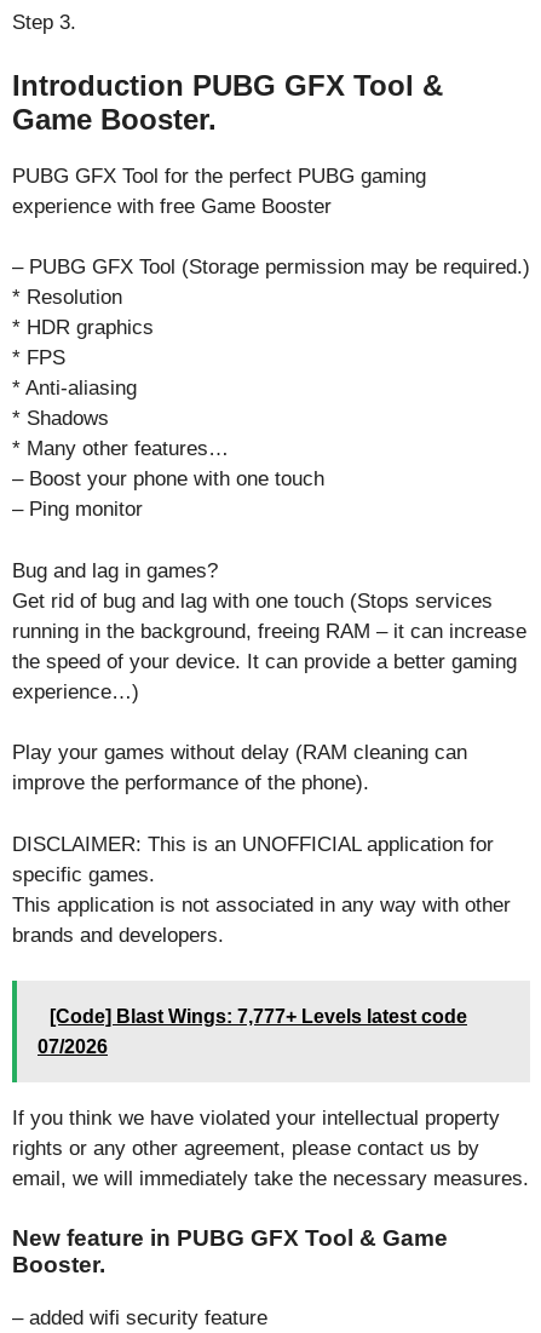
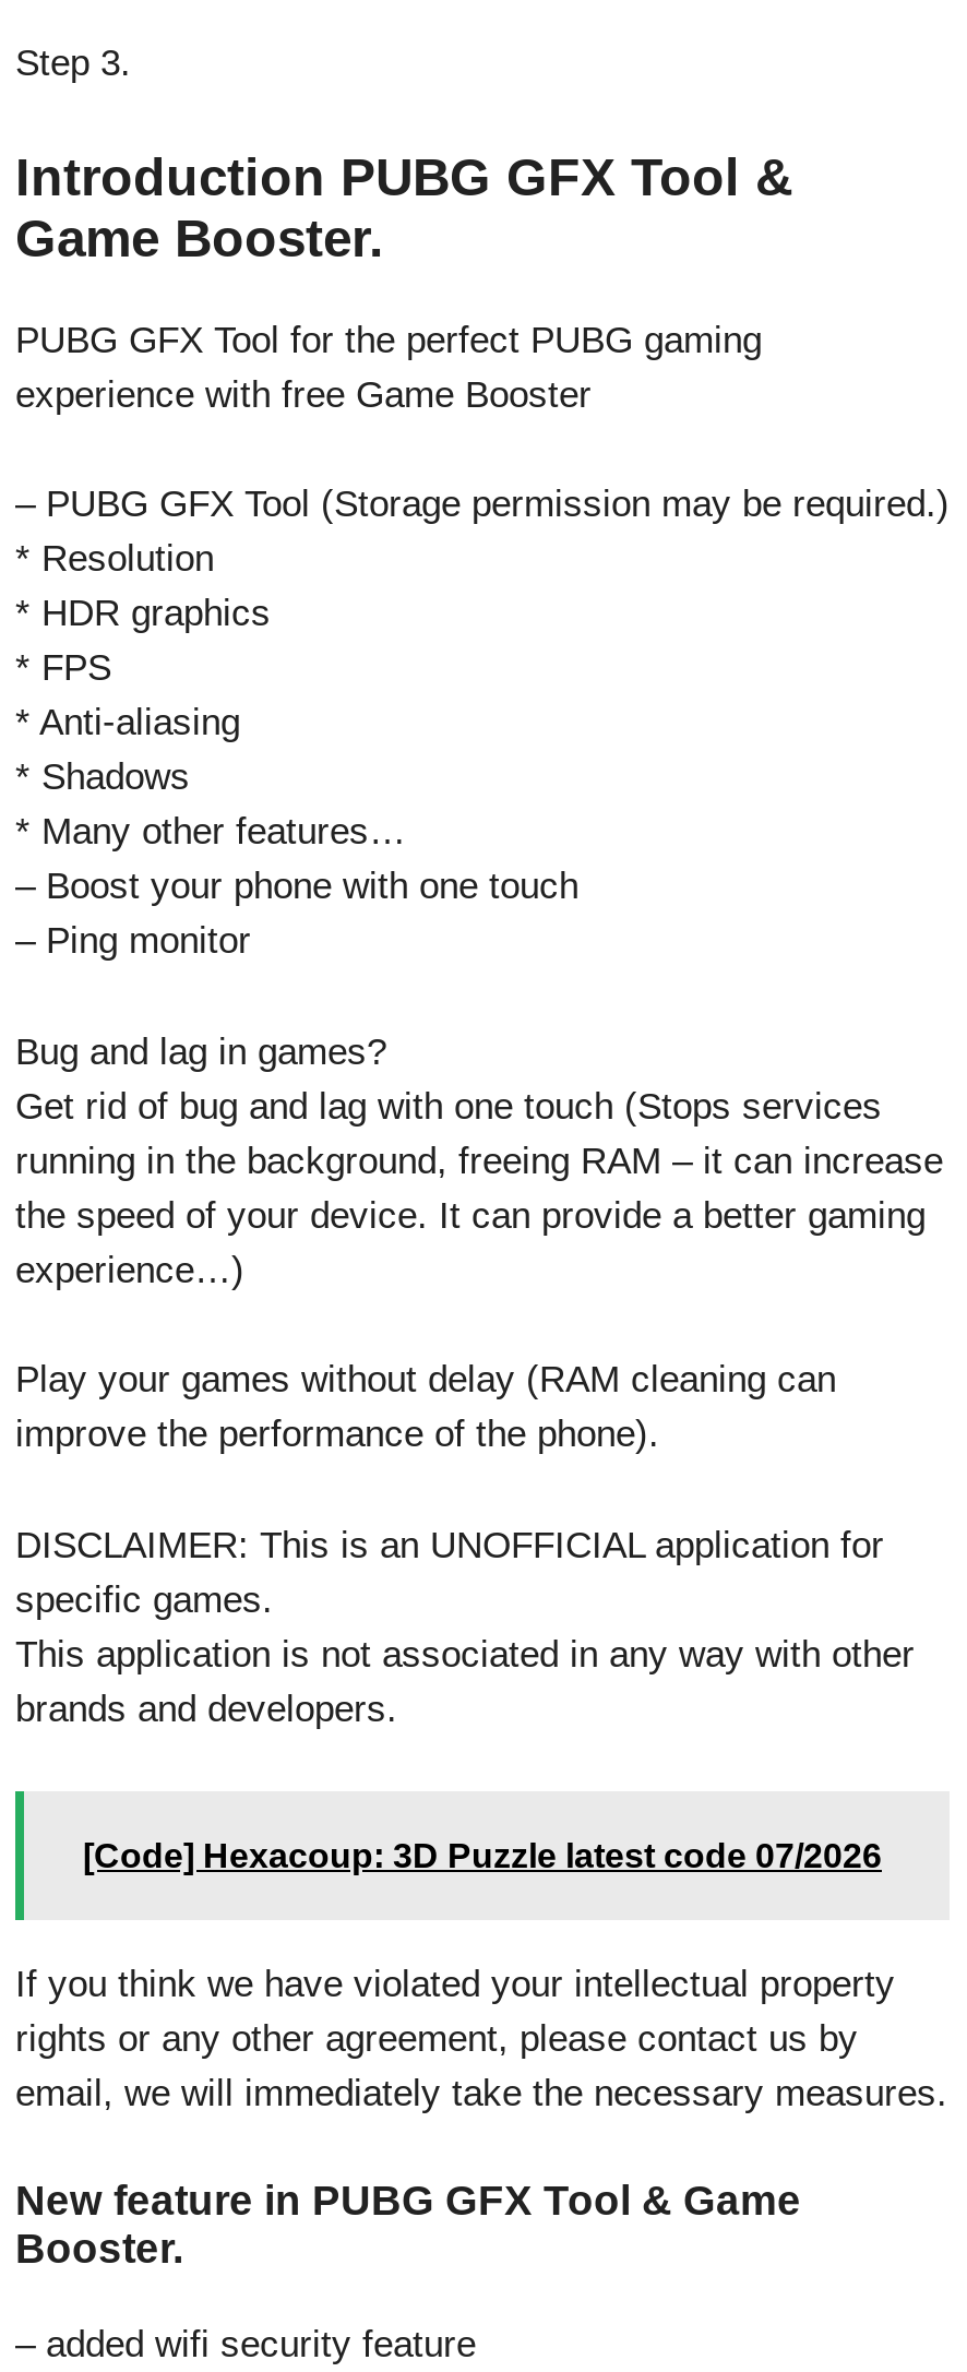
- [Code] Blast Wings: 7,777+ Levels latest code
- 07/2026
+ [Code] Hexacoup: 3D Puzzle latest code 07/2026
